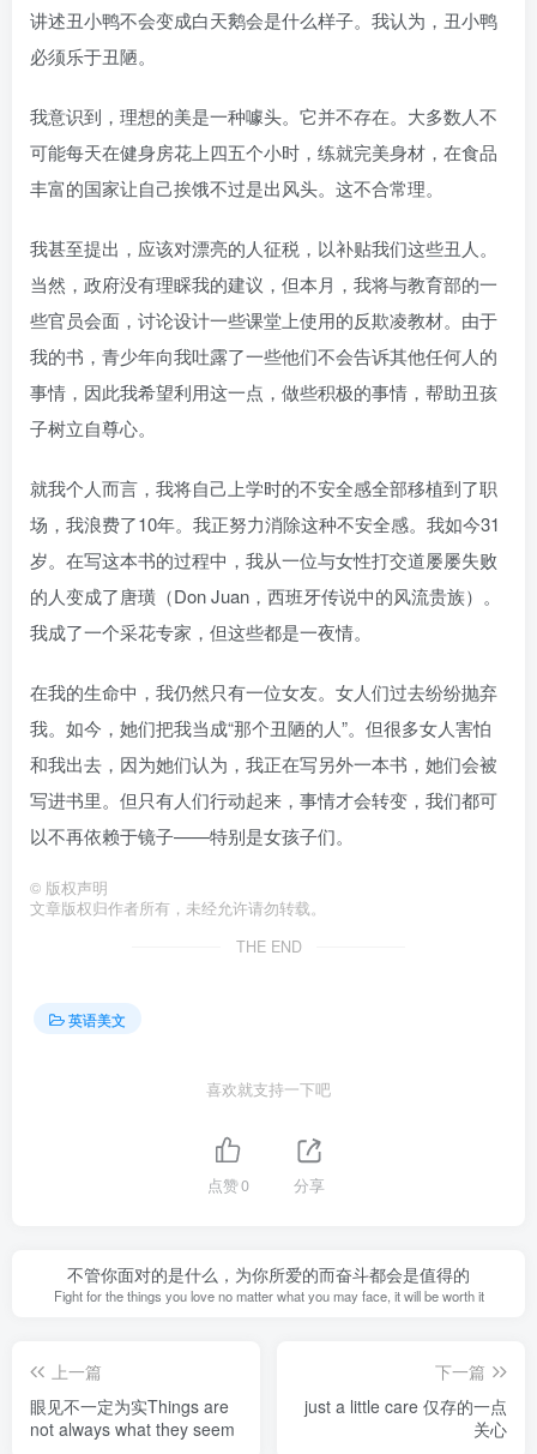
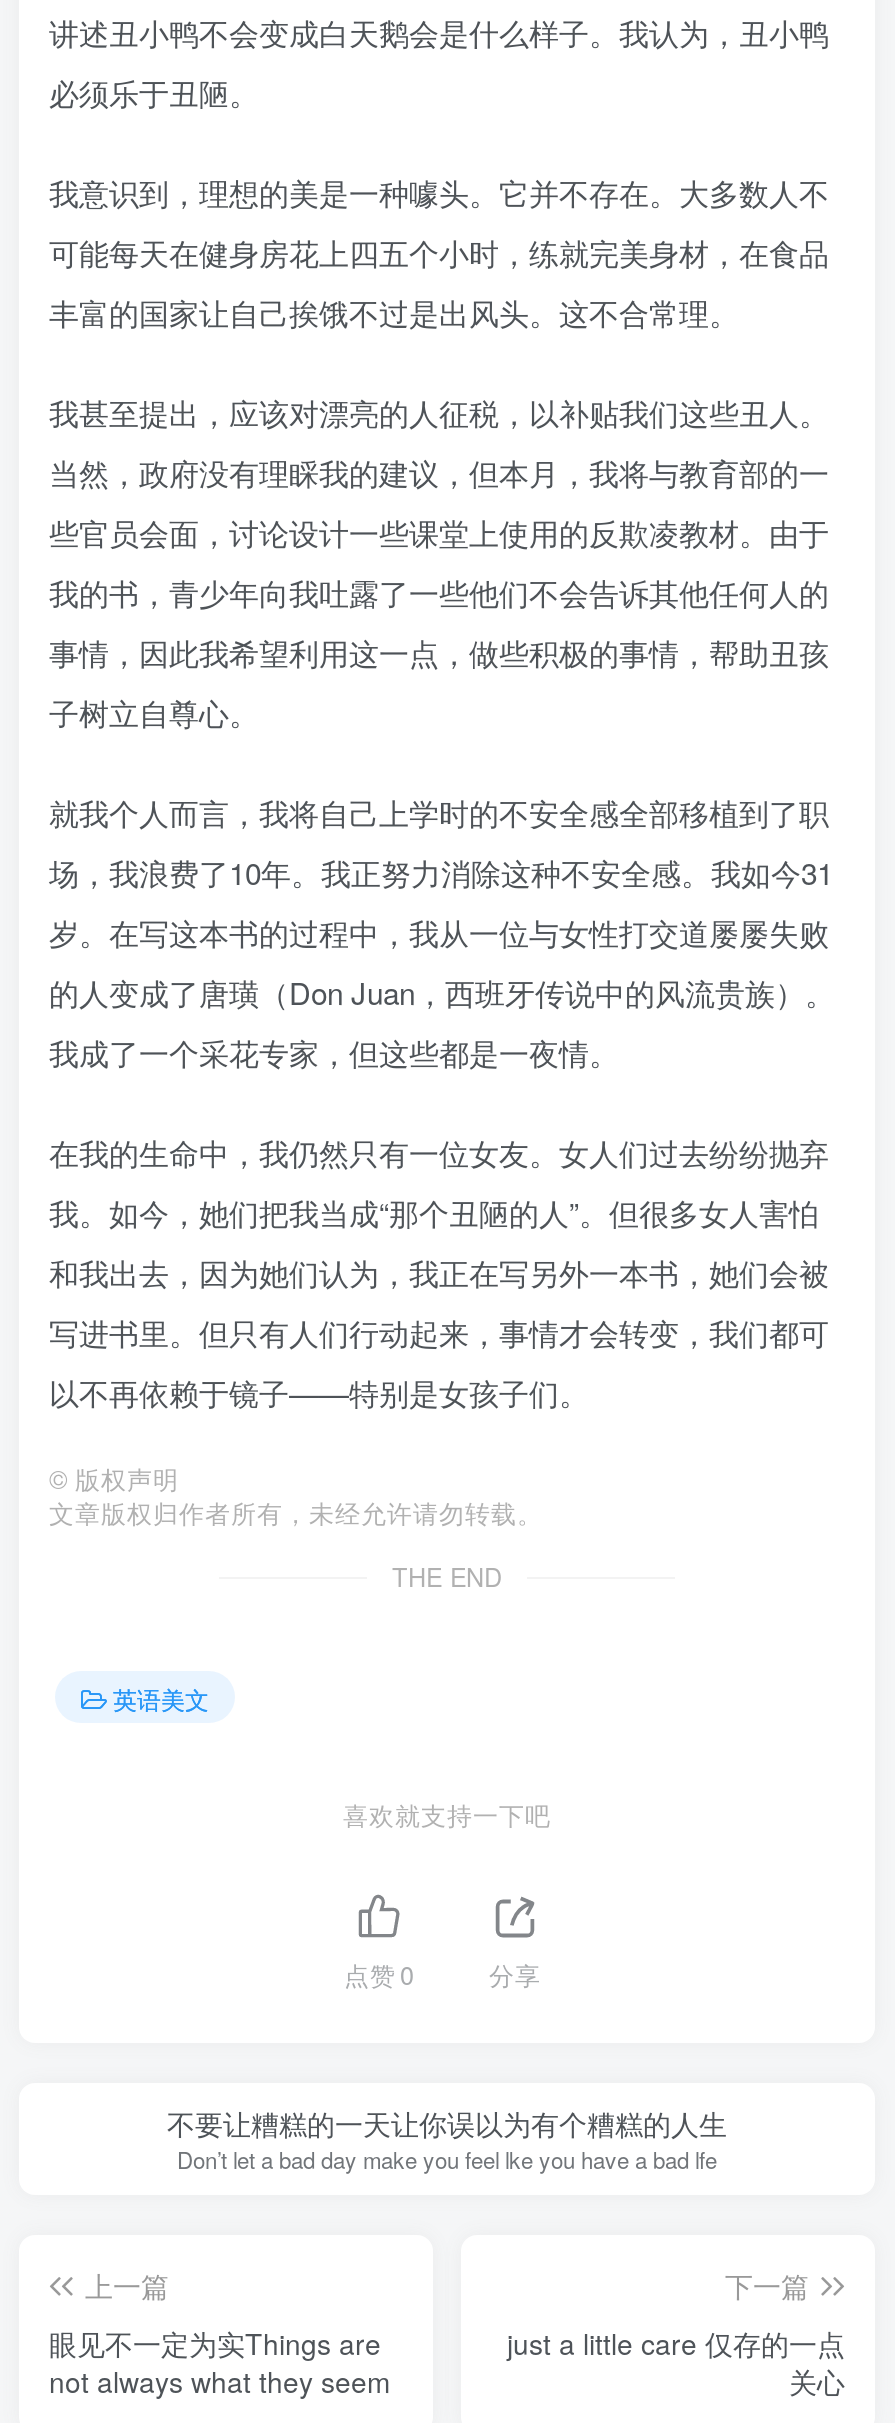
- 不管你面对的是什么，为你所爱的而奋斗都会是值得的
- Fight for the things you love no matter what you may face, it will be worth it
+ 不要让糟糕的一天让你误以为有个糟糕的人生
+ Don’t let a bad day make you feel lke you have a bad lfe
